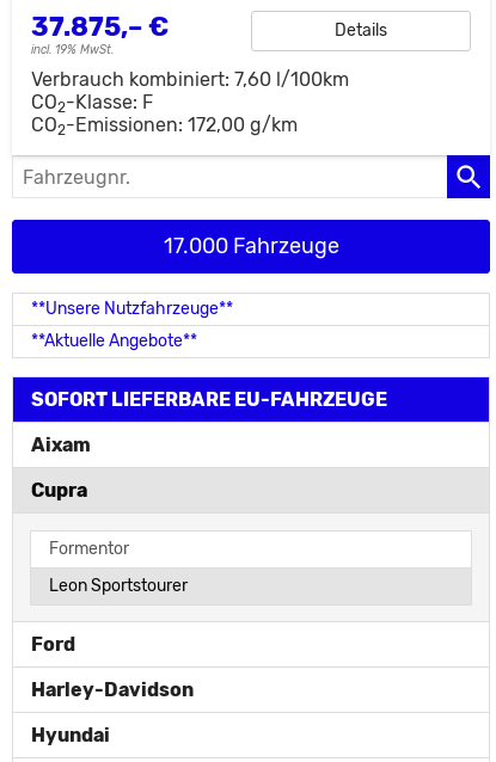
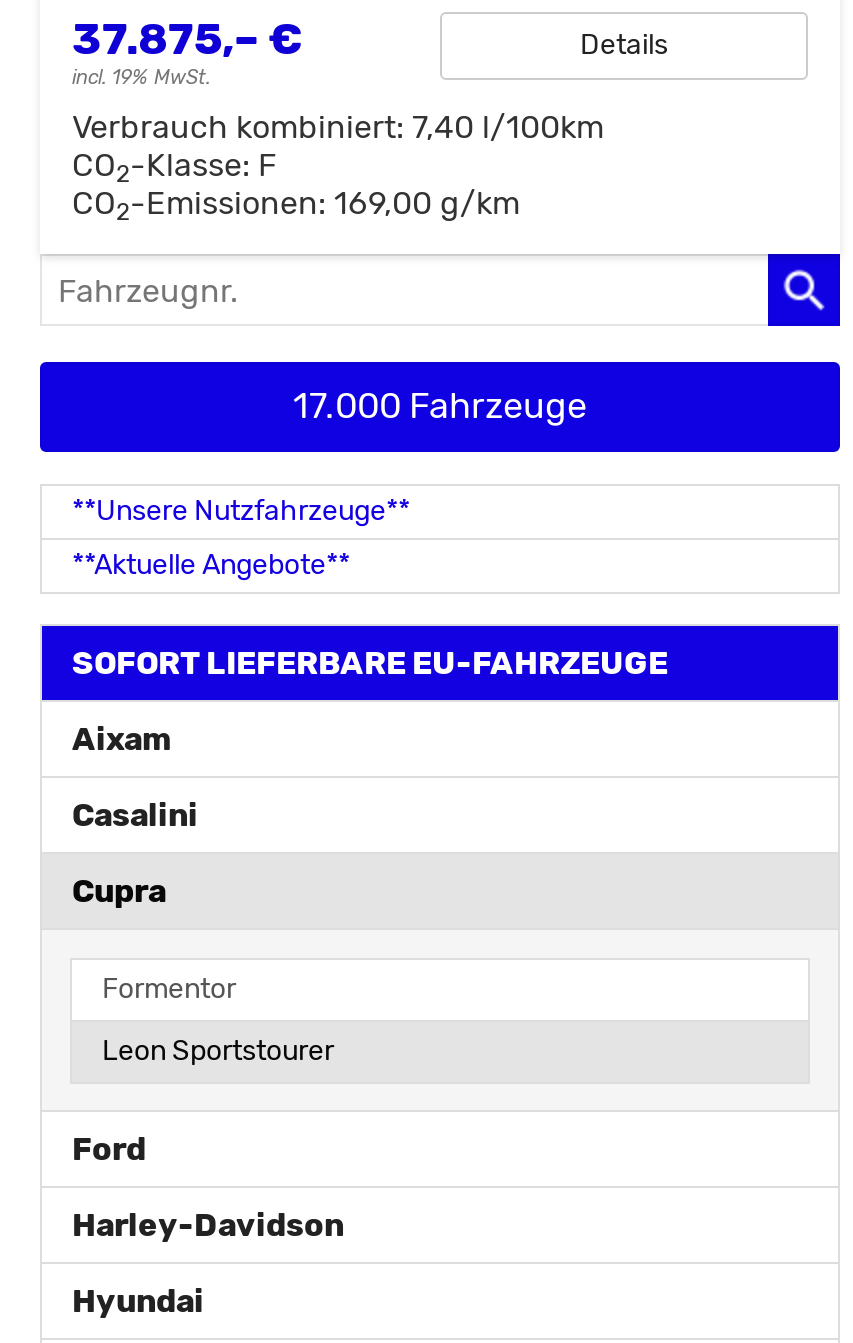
- Verbrauch kombiniert: 7,60 l/100km
+ Verbrauch kombiniert: 7,40 l/100km

- CO2-Emissionen: 172,00 g/km
+ CO2-Emissionen: 169,00 g/km

+ Casalini
